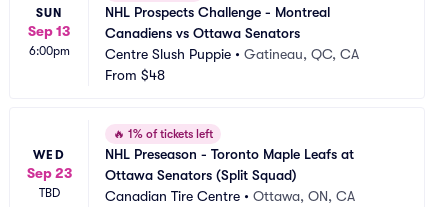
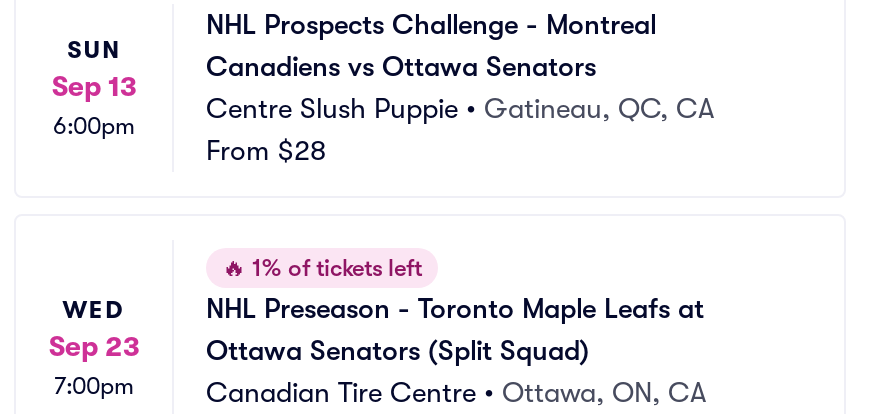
- From $48
+ From $28

- TBD
+ 7:00pm
